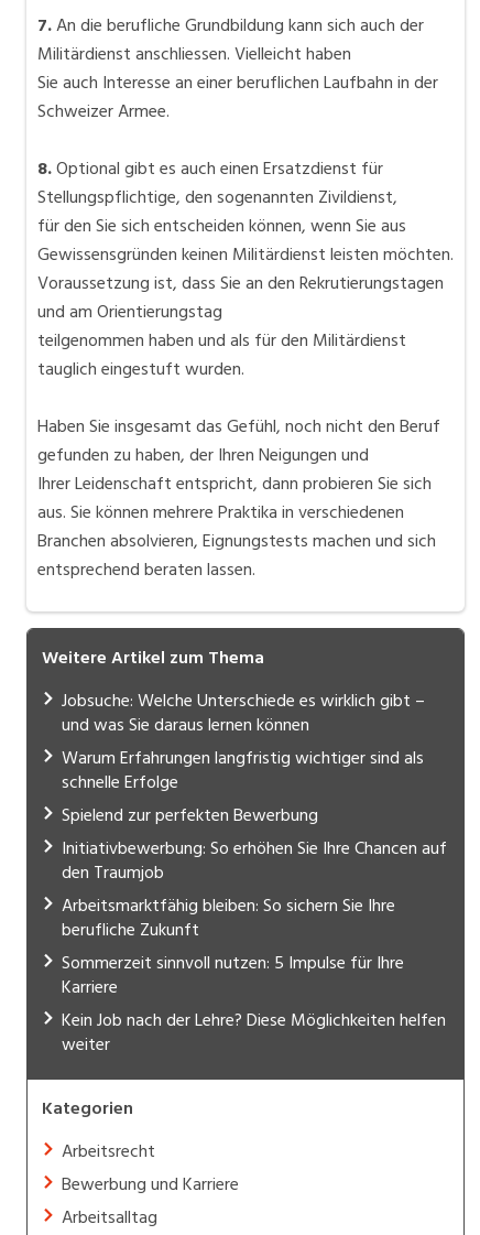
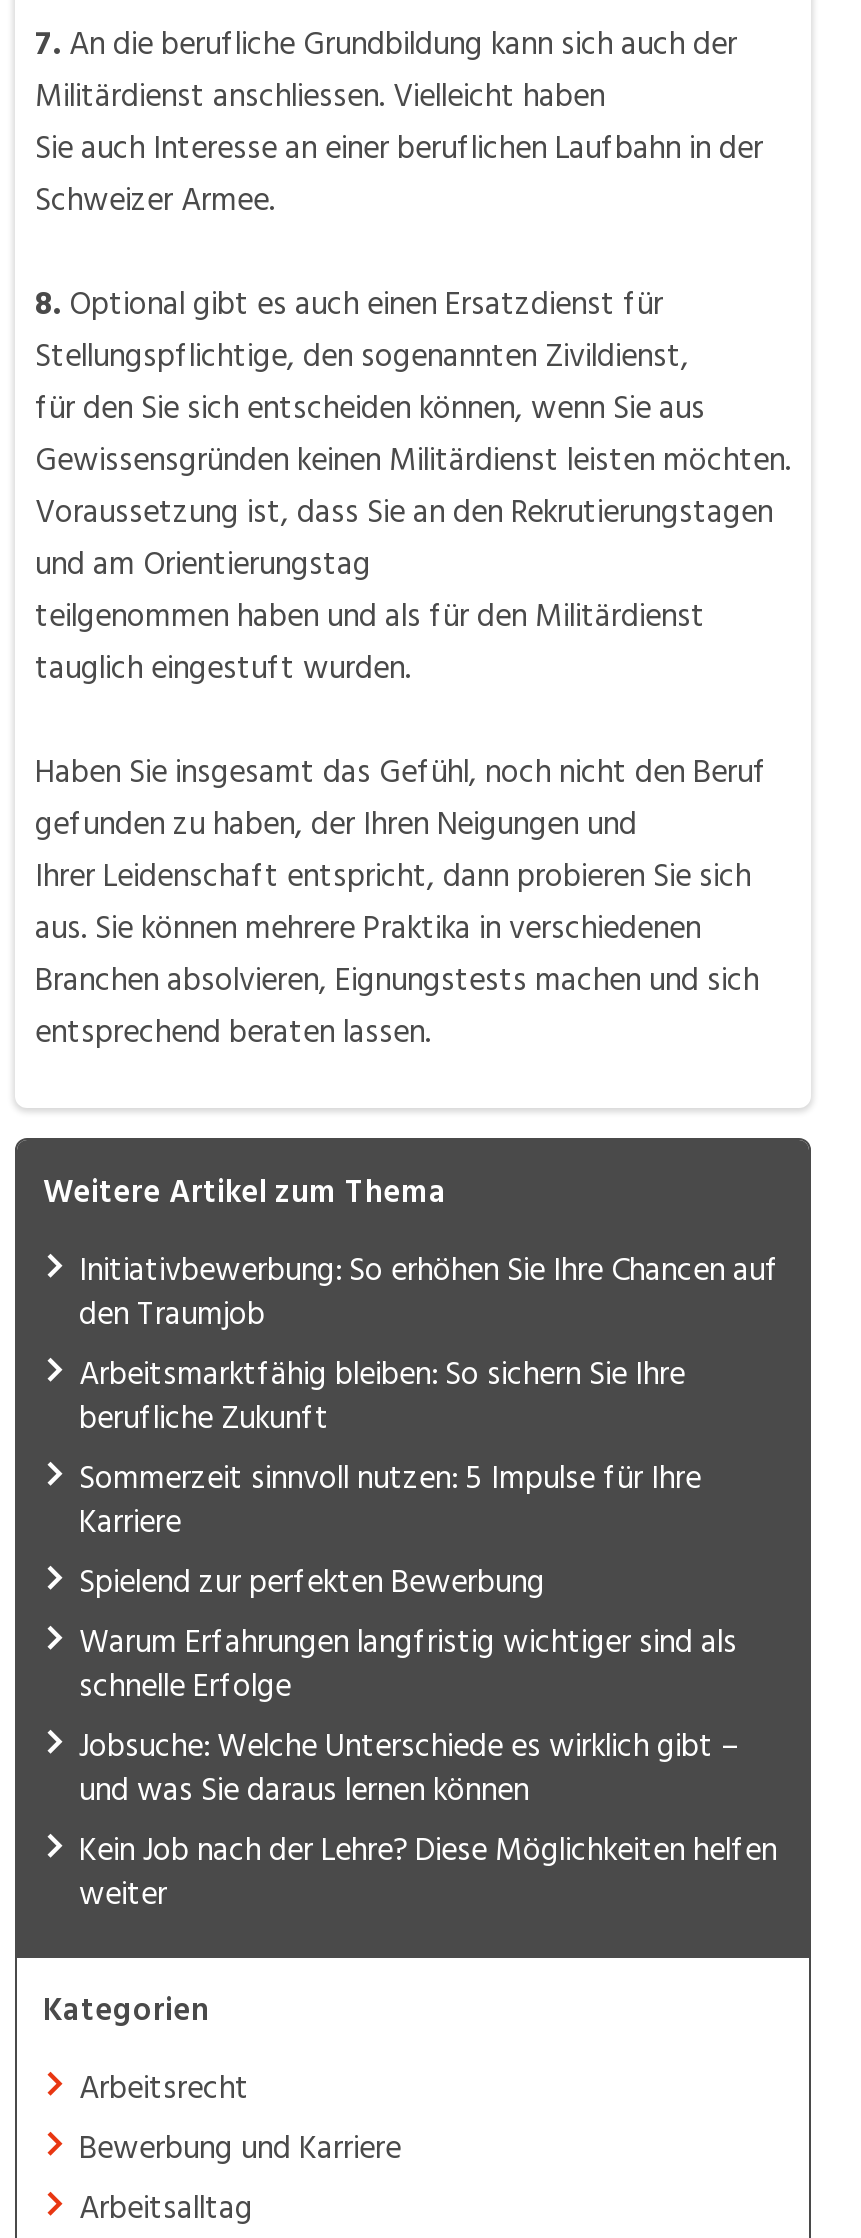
moved down: Jobsuche: Welche Unterschiede es wirklich gibt – | und was Sie daraus lernen können | Warum Erfahrungen langfristig wichtiger sind als | schnelle Erfolge | Spielend zur perfekten Bewerbung

moved up: Initiativbewerbung: So erhöhen Sie Ihre Chancen auf | den Traumjob | Arbeitsmarktfähig bleiben: So sichern Sie Ihre | berufliche Zukunft | Sommerzeit sinnvoll nutzen: 5 Impulse für Ihre | Karriere
